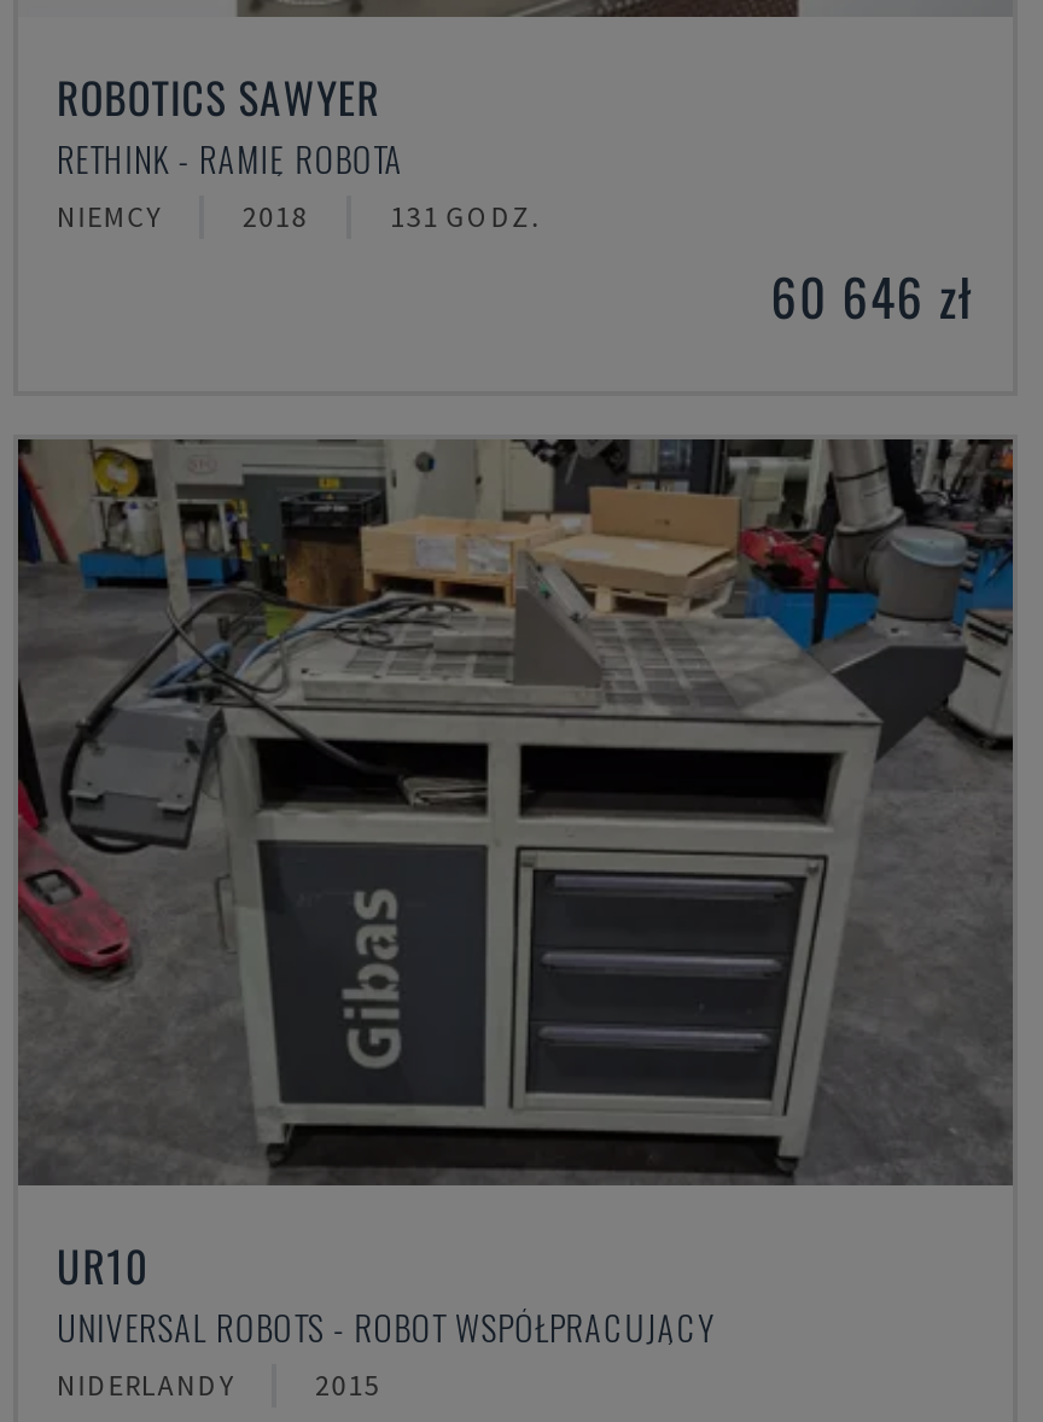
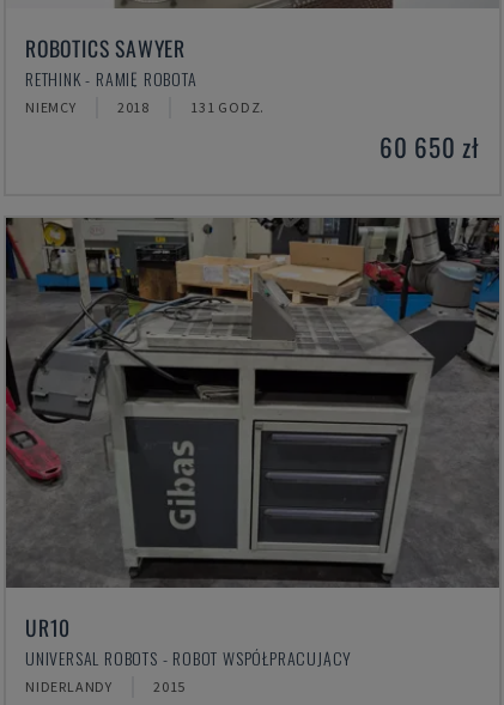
- 60 646 zł
+ 60 650 zł
